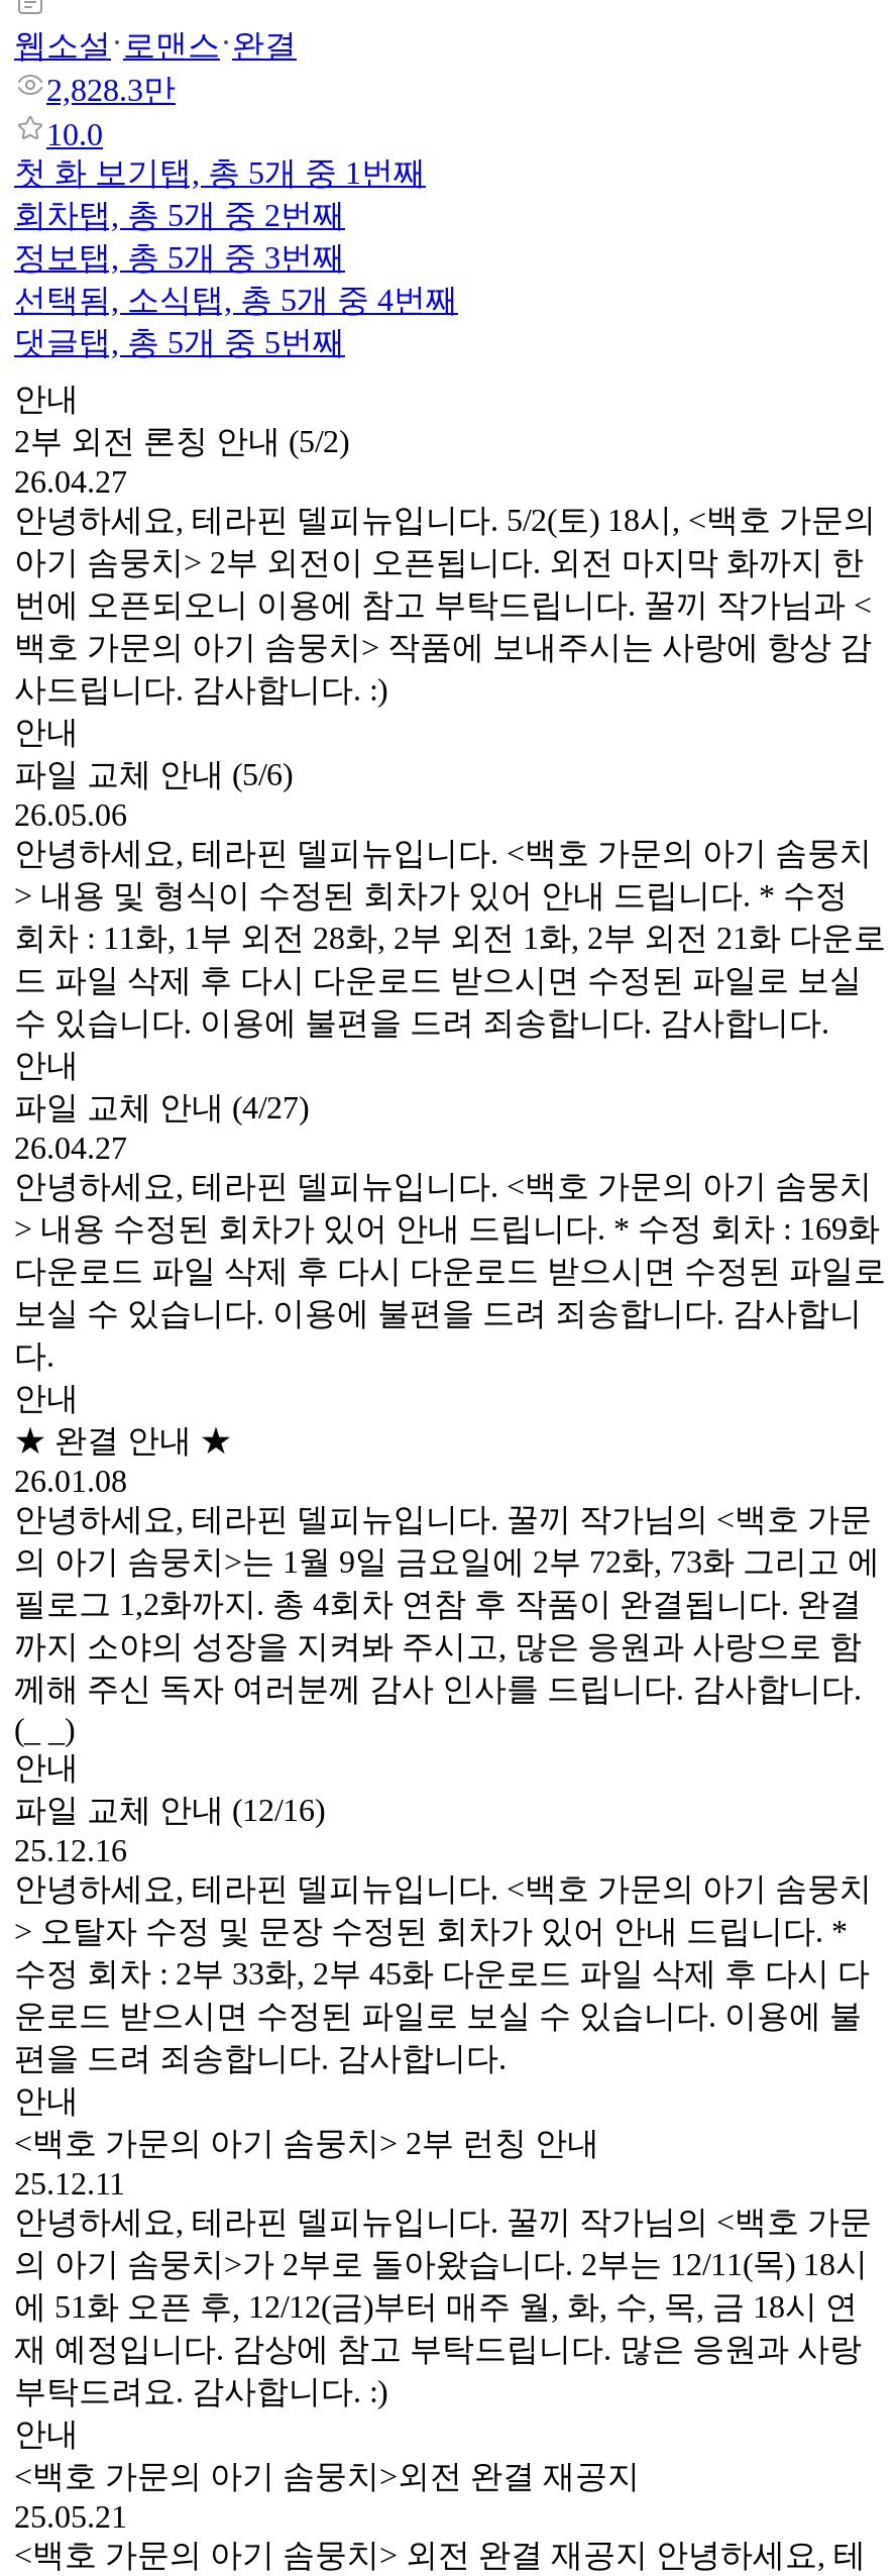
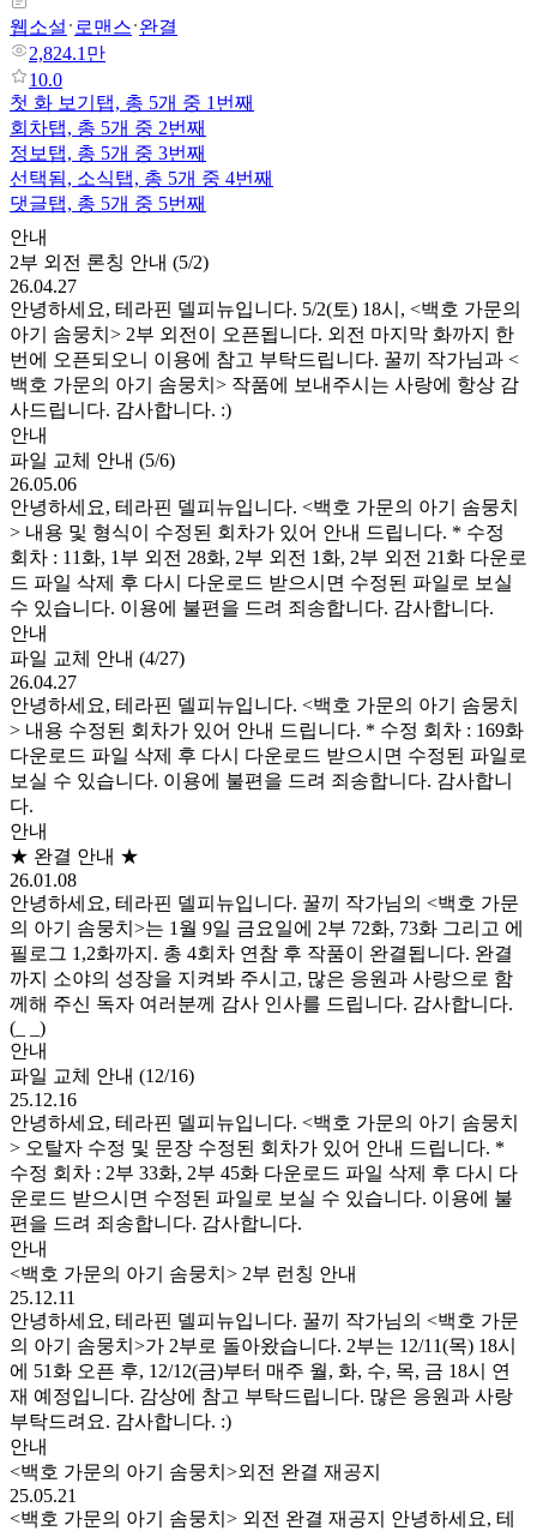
- 2,828.3만
+ 2,824.1만
